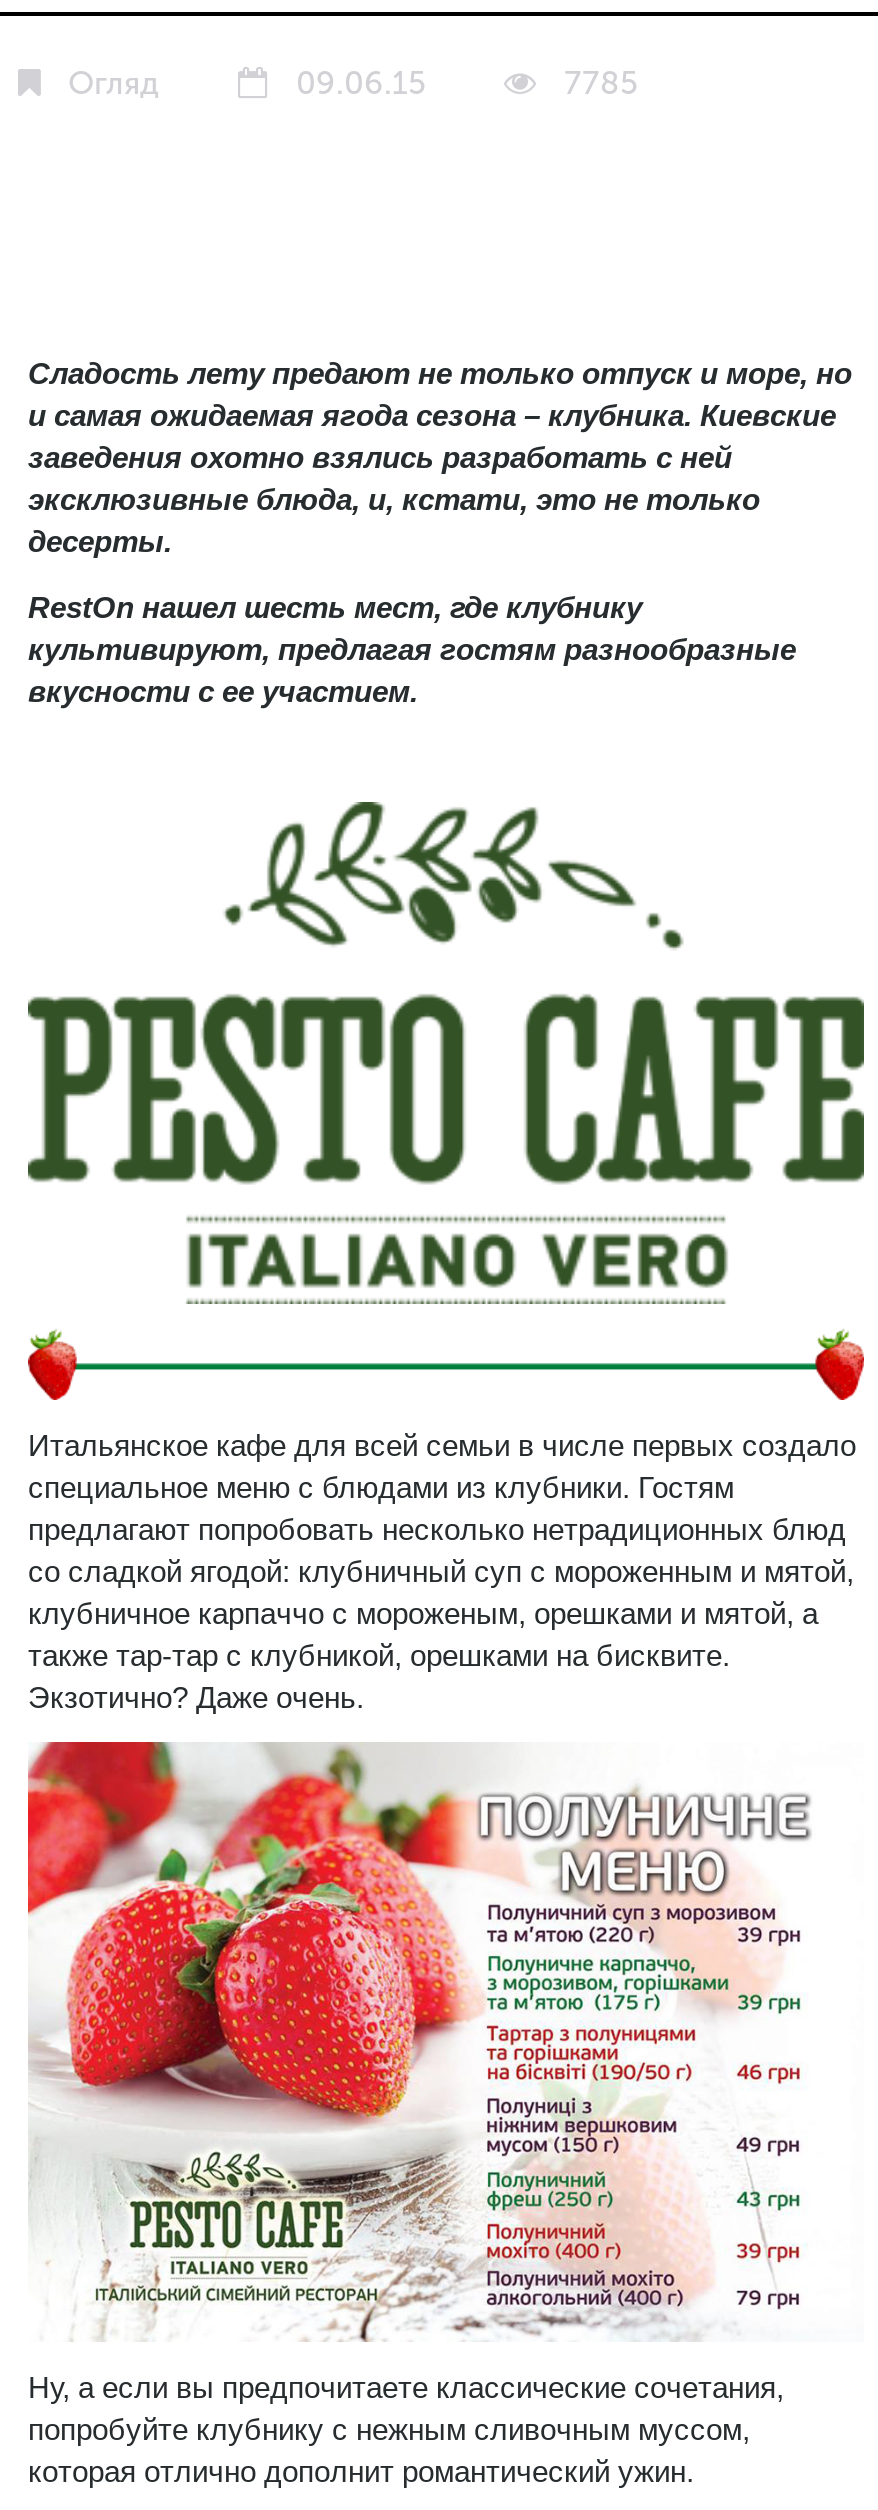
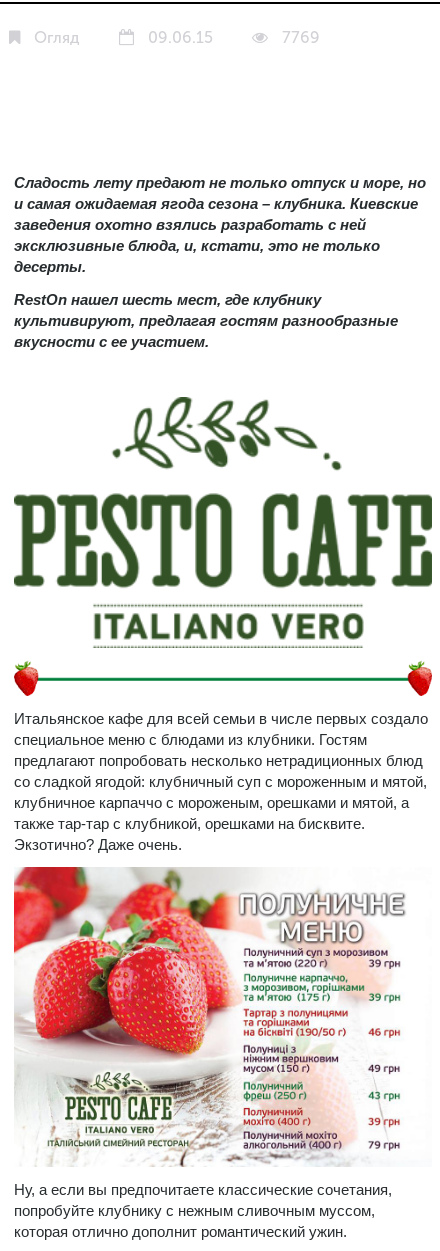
- 7785
+ 7769
